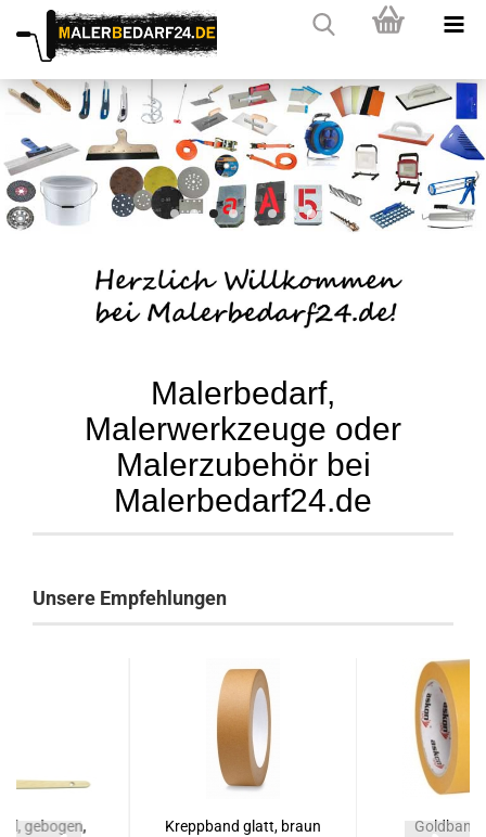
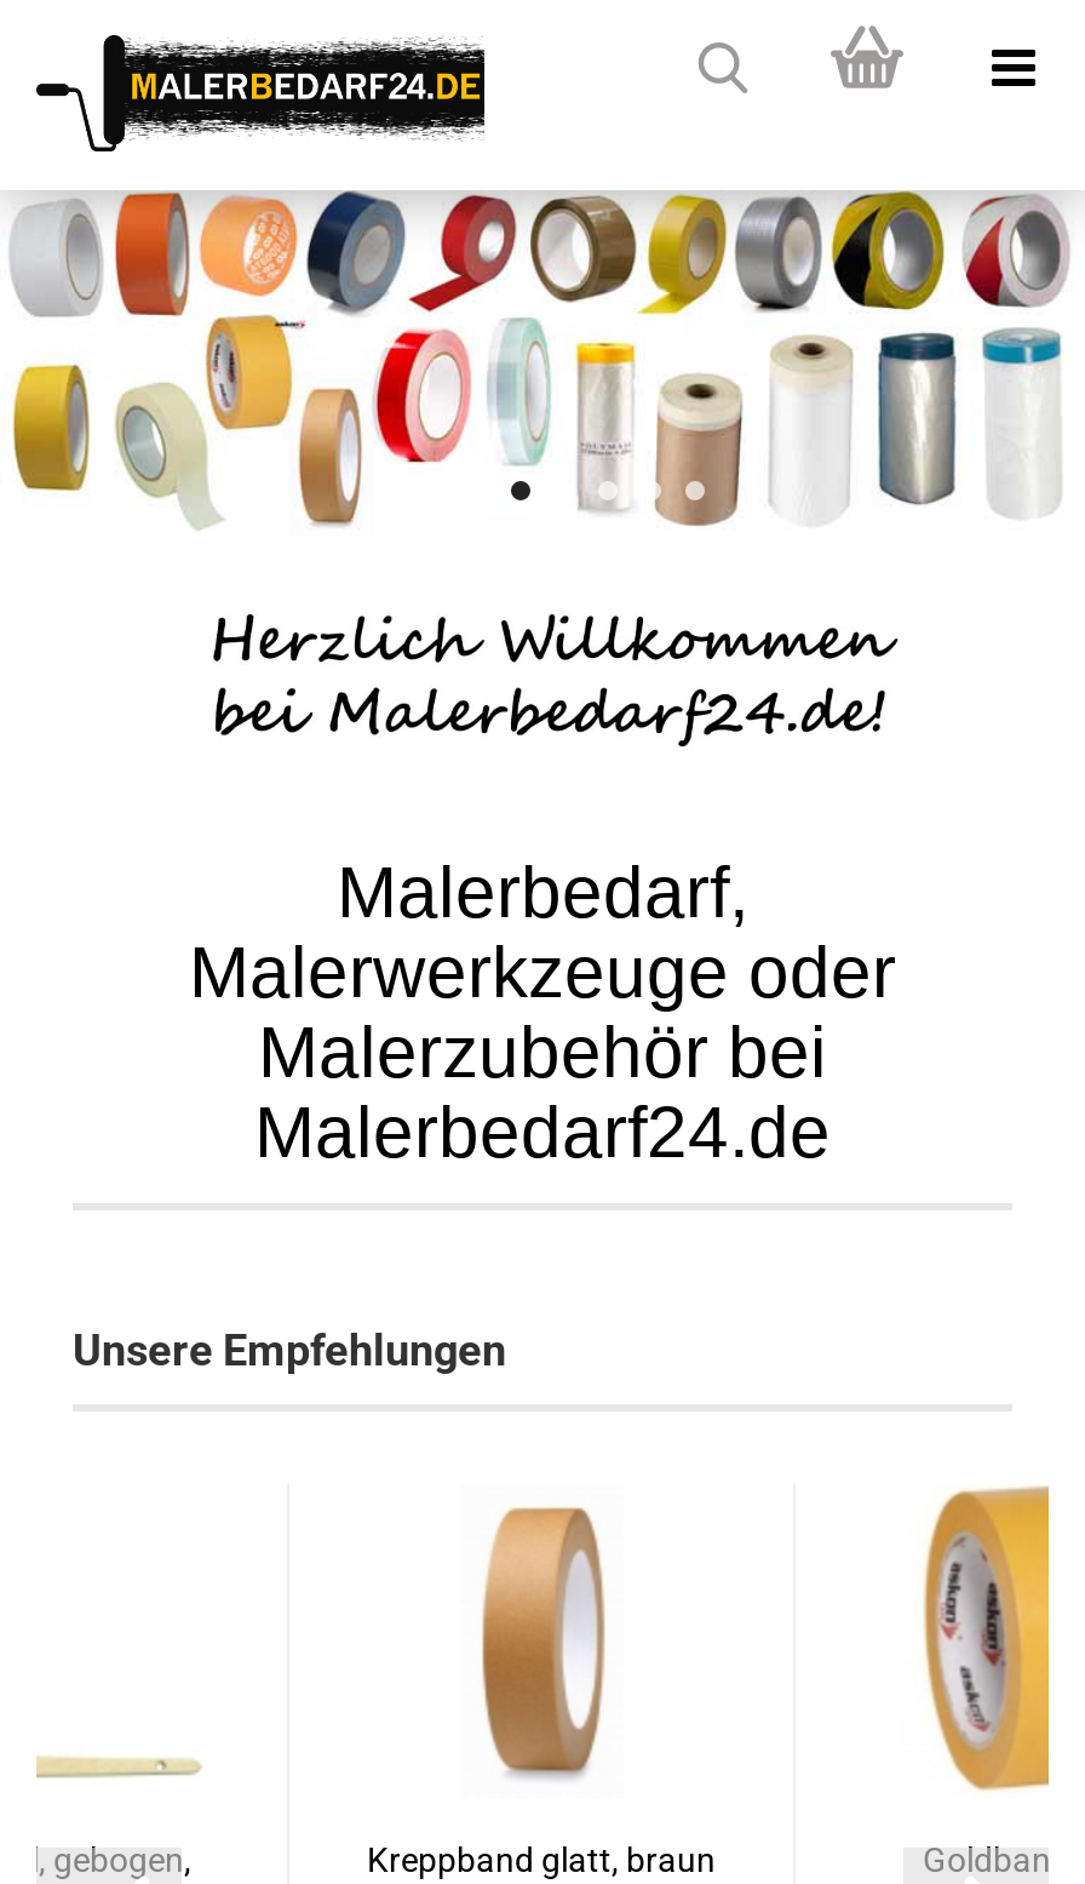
- [image]
+ [image]
